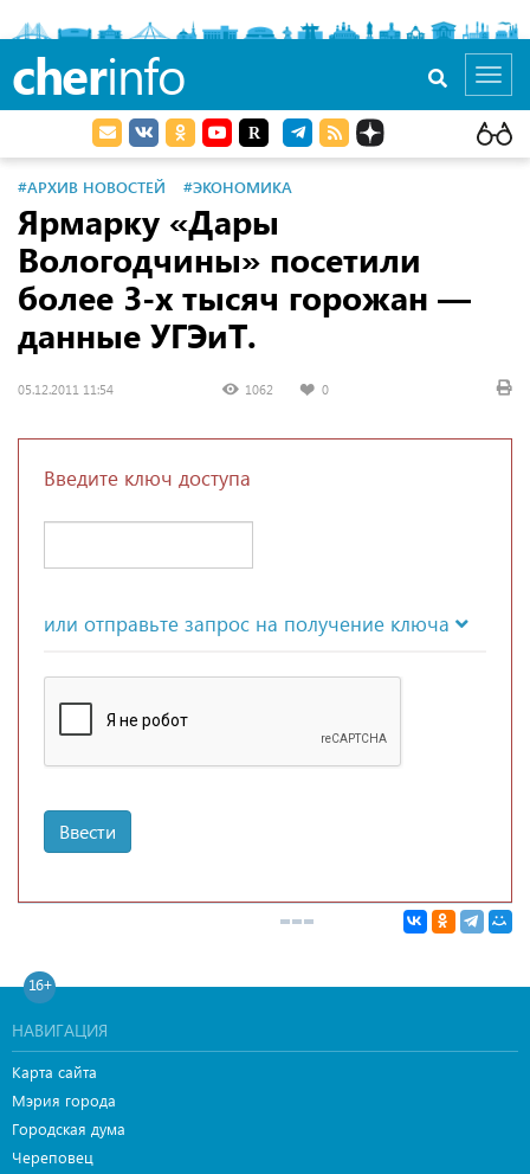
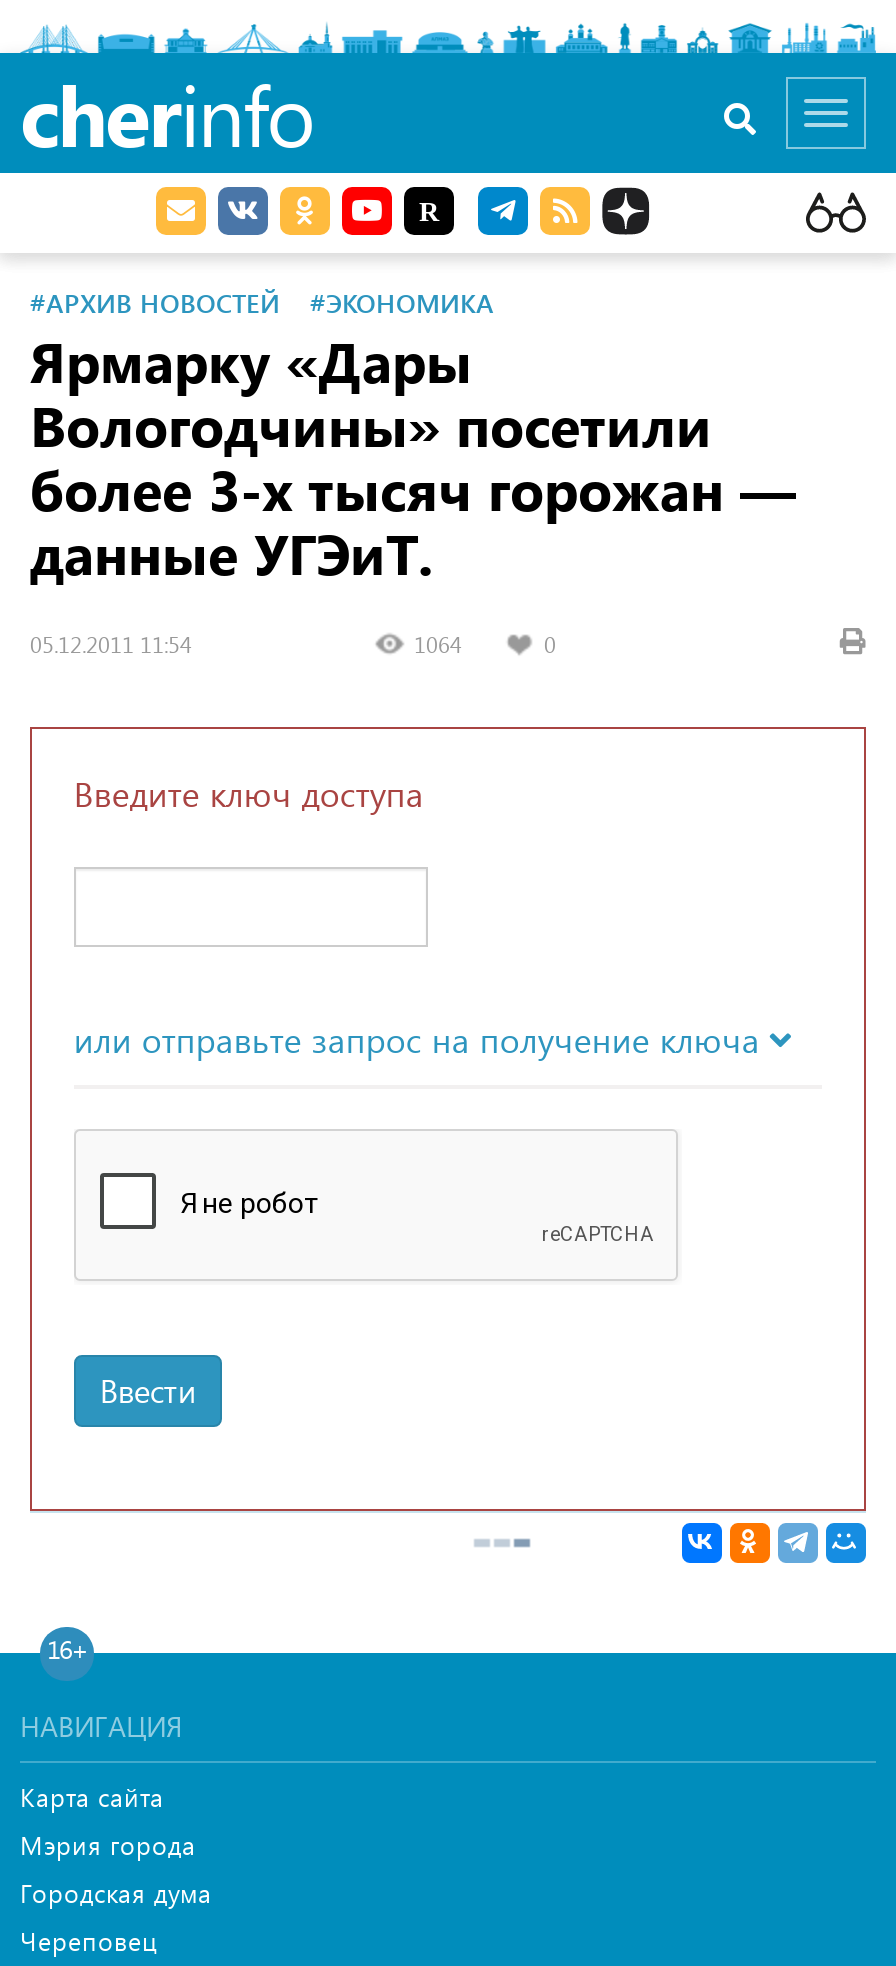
- 1062
+ 1064
